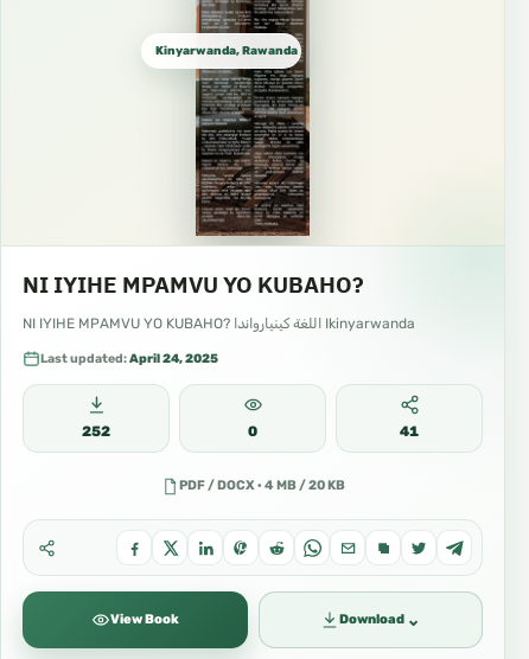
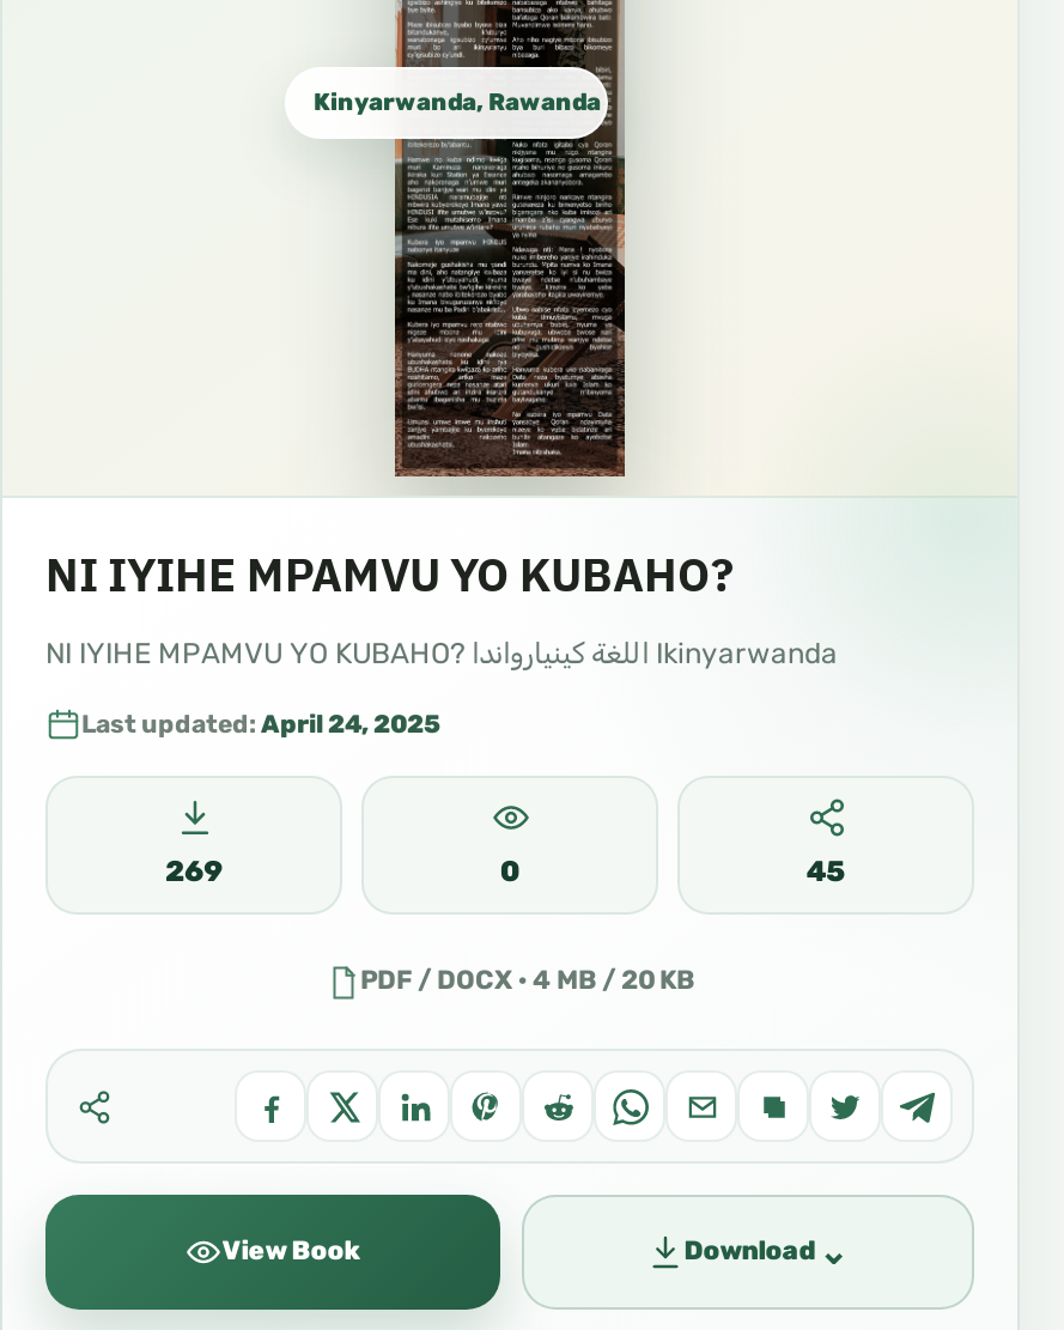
- 252
+ 269

- 41
+ 45
